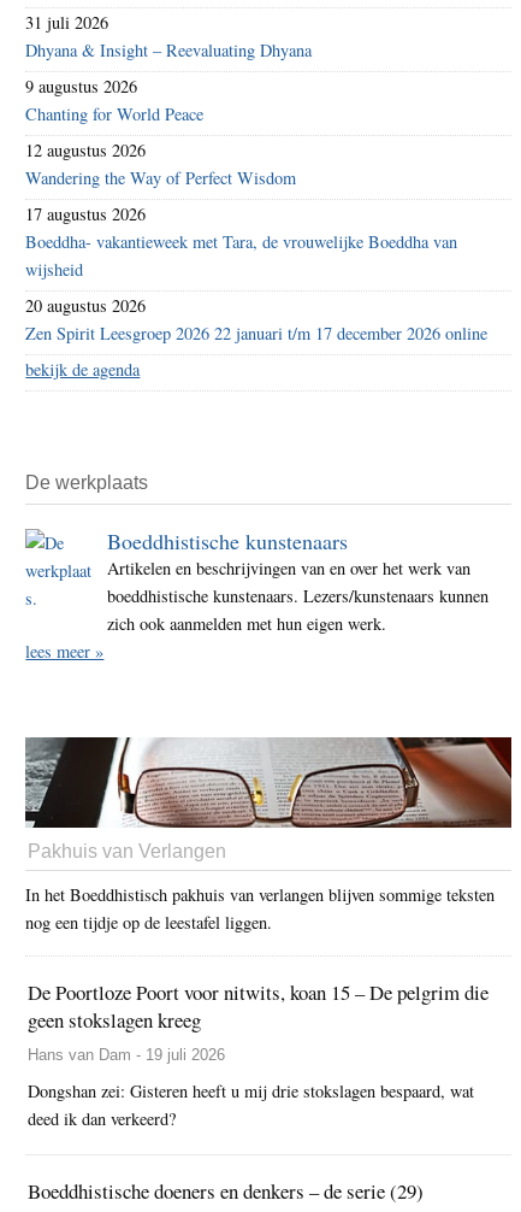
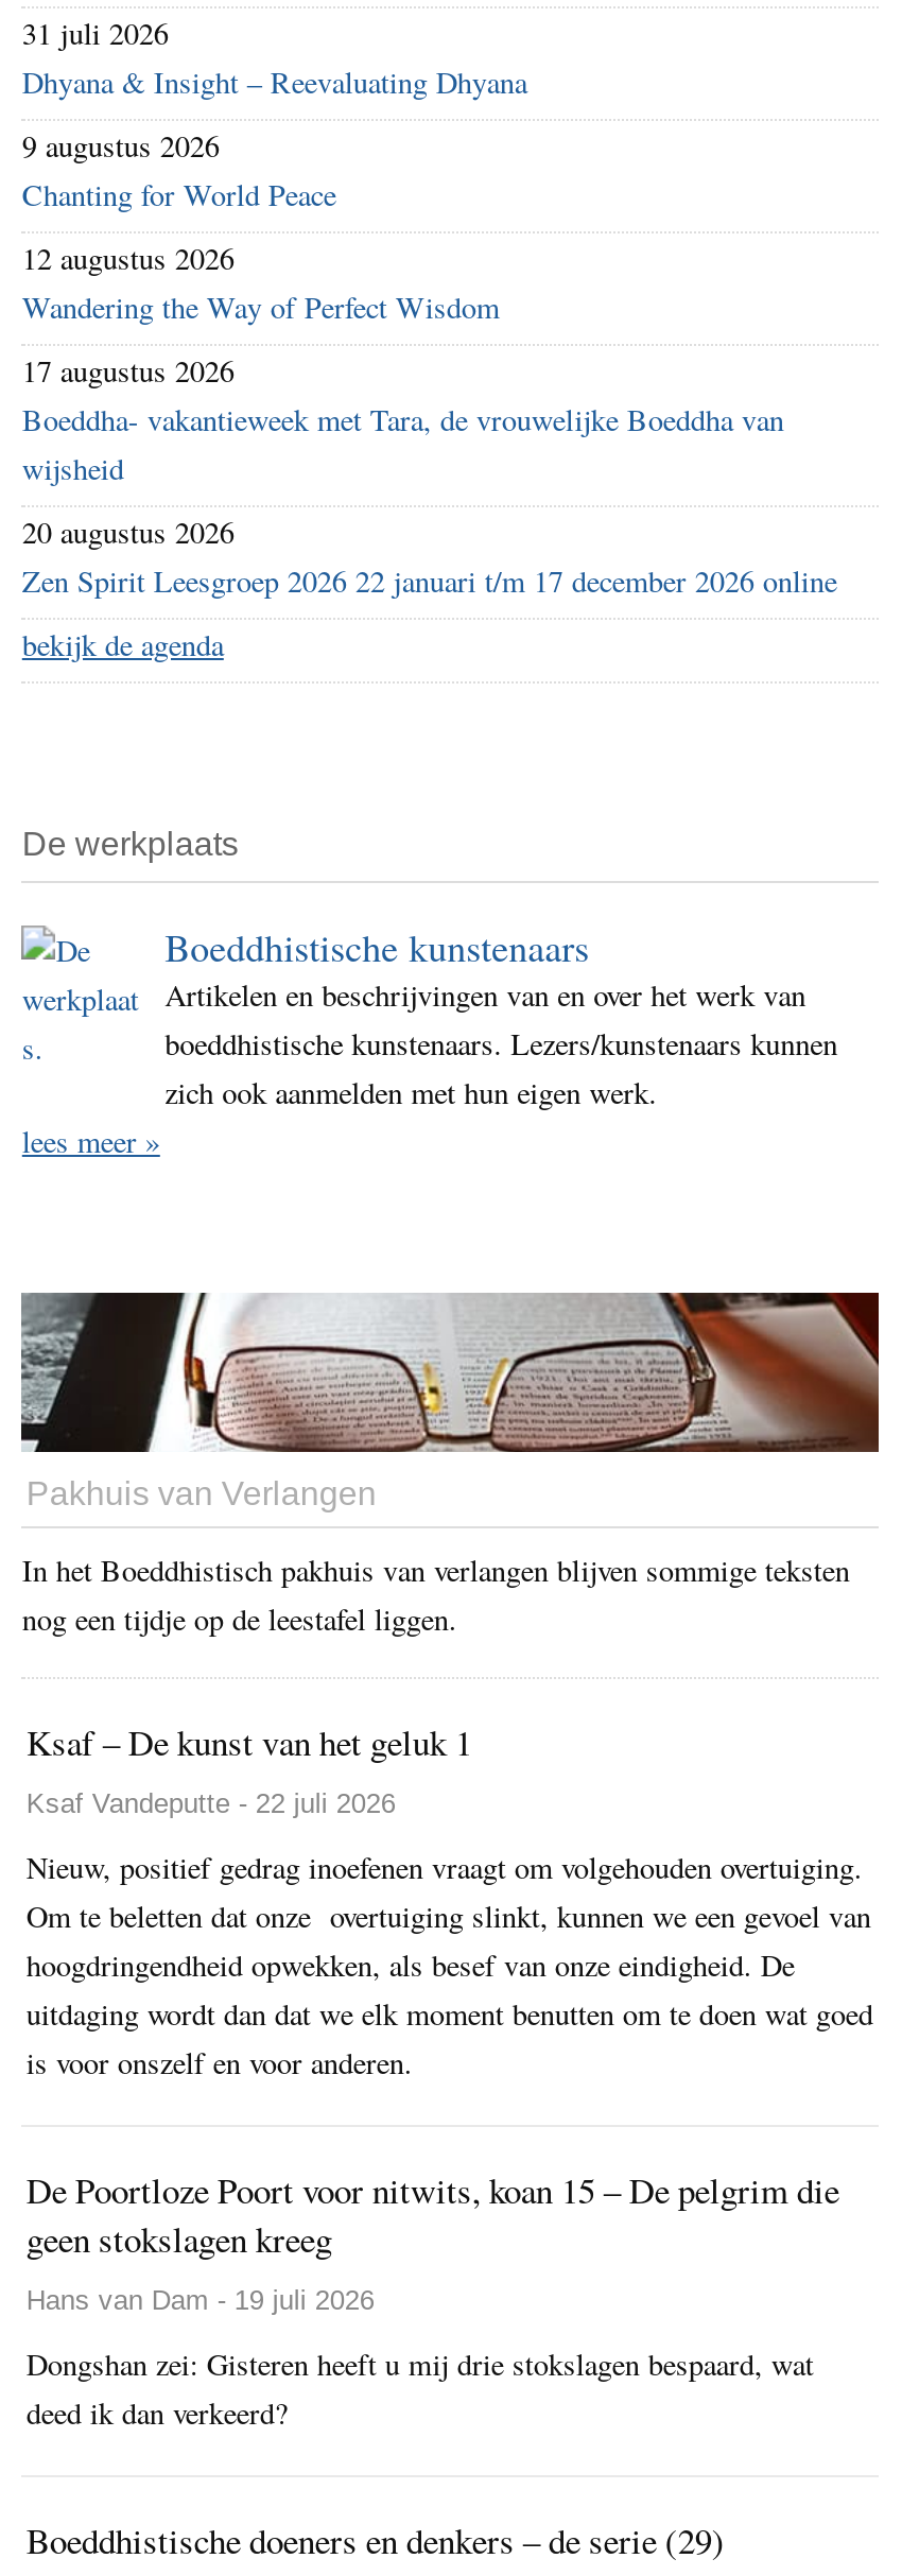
+ Ksaf – De kunst van het geluk 1
+ Ksaf Vandeputte - 22 juli 2026
+ Nieuw, positief gedrag inoefenen vraagt om volgehouden overtuiging.
+ Om te beletten dat onze overtuiging slinkt, kunnen we een gevoel van
+ hoogdringendheid opwekken, als besef van onze eindigheid. De
+ uitdaging wordt dan dat we elk moment benutten om te doen wat goed
+ is voor onszelf en voor anderen.
